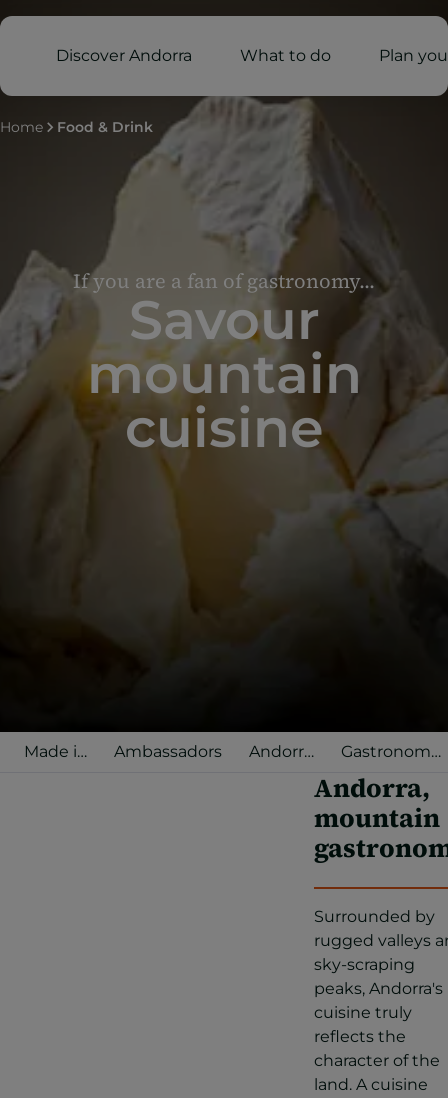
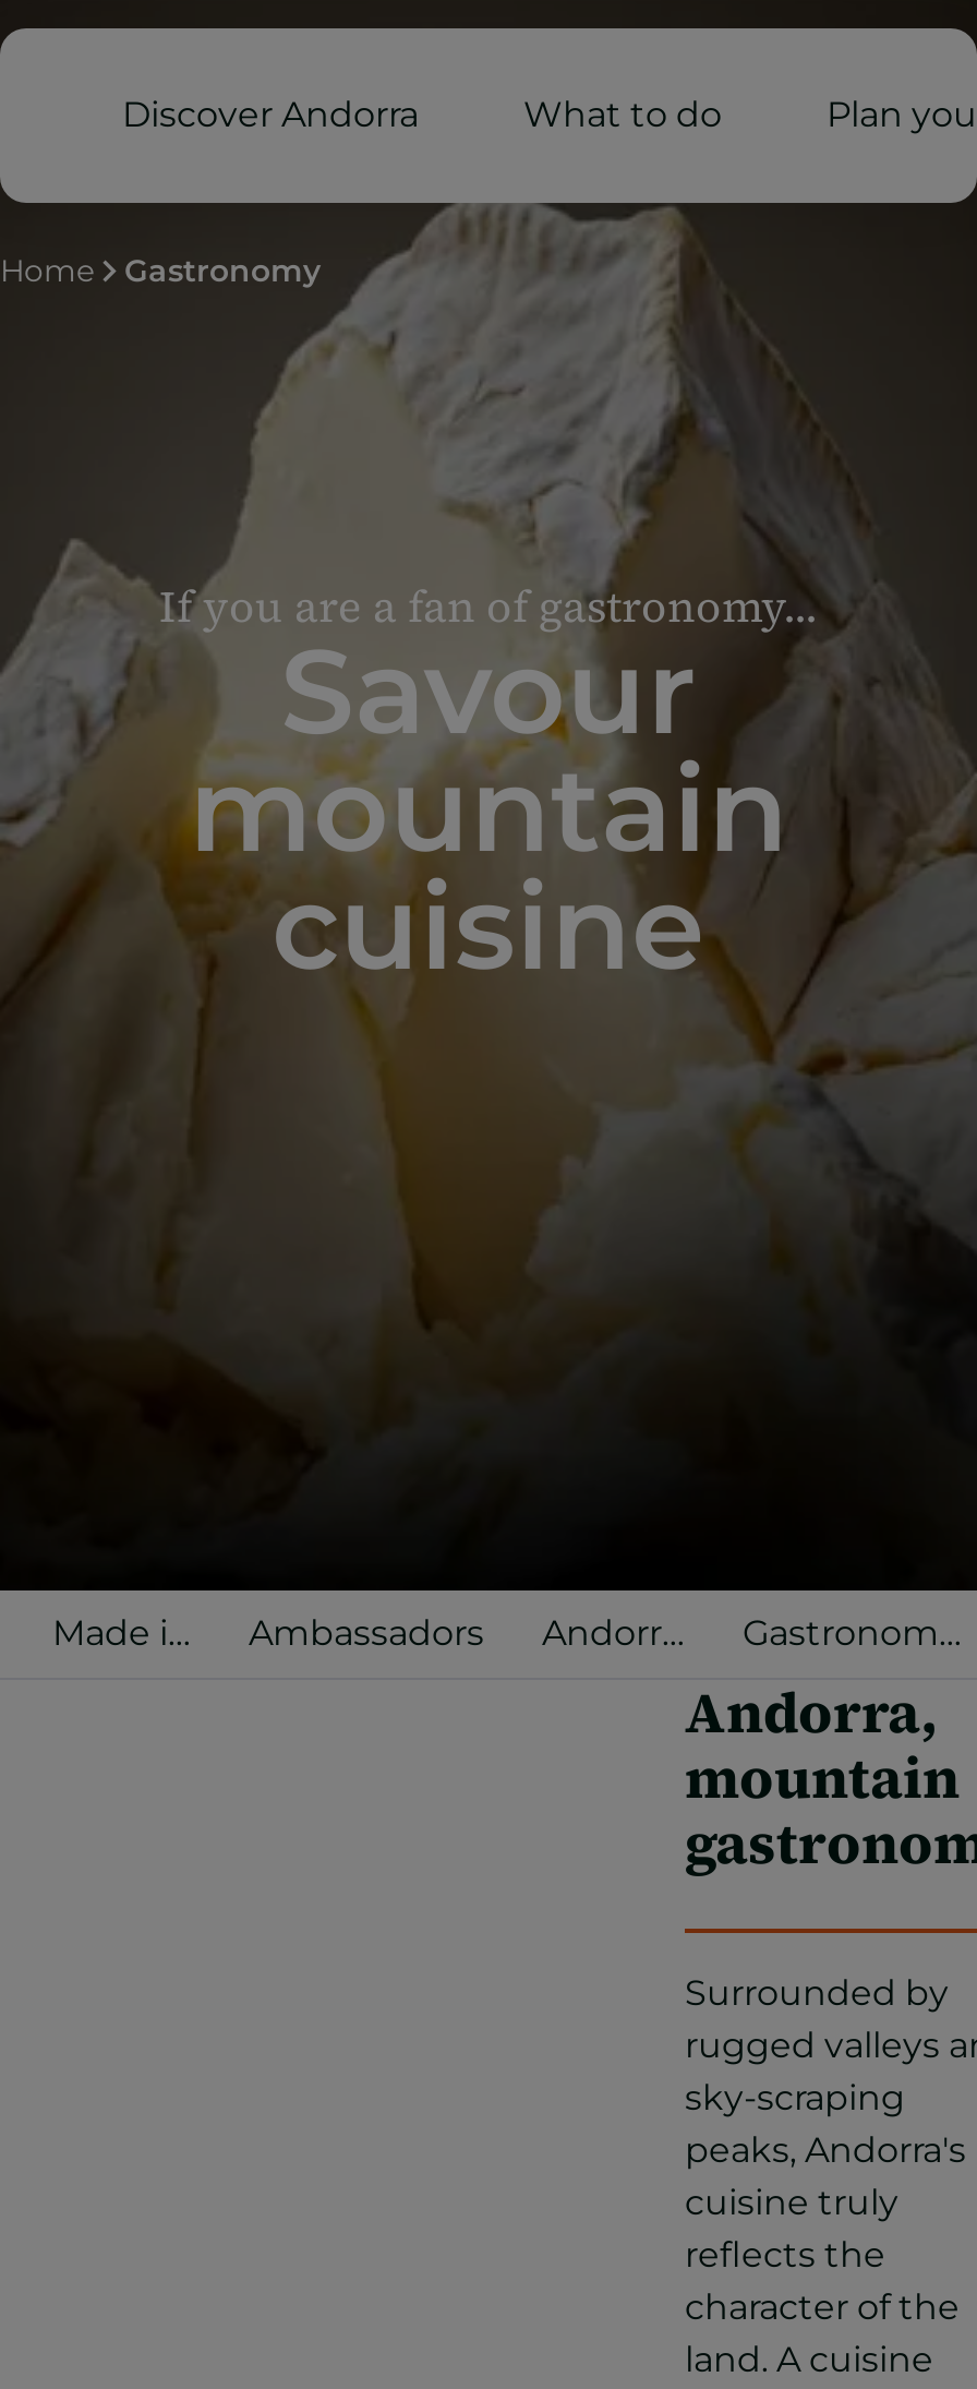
- Food & Drink
+ Gastronomy
